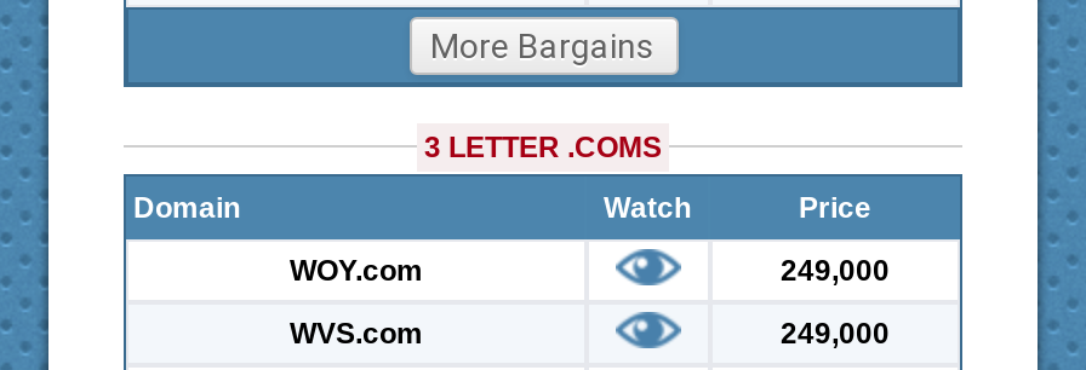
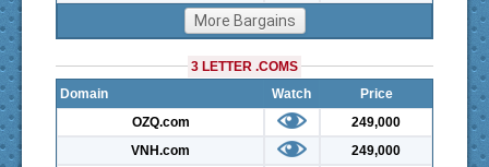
- WOY.com
+ OZQ.com

- WVS.com
+ VNH.com
